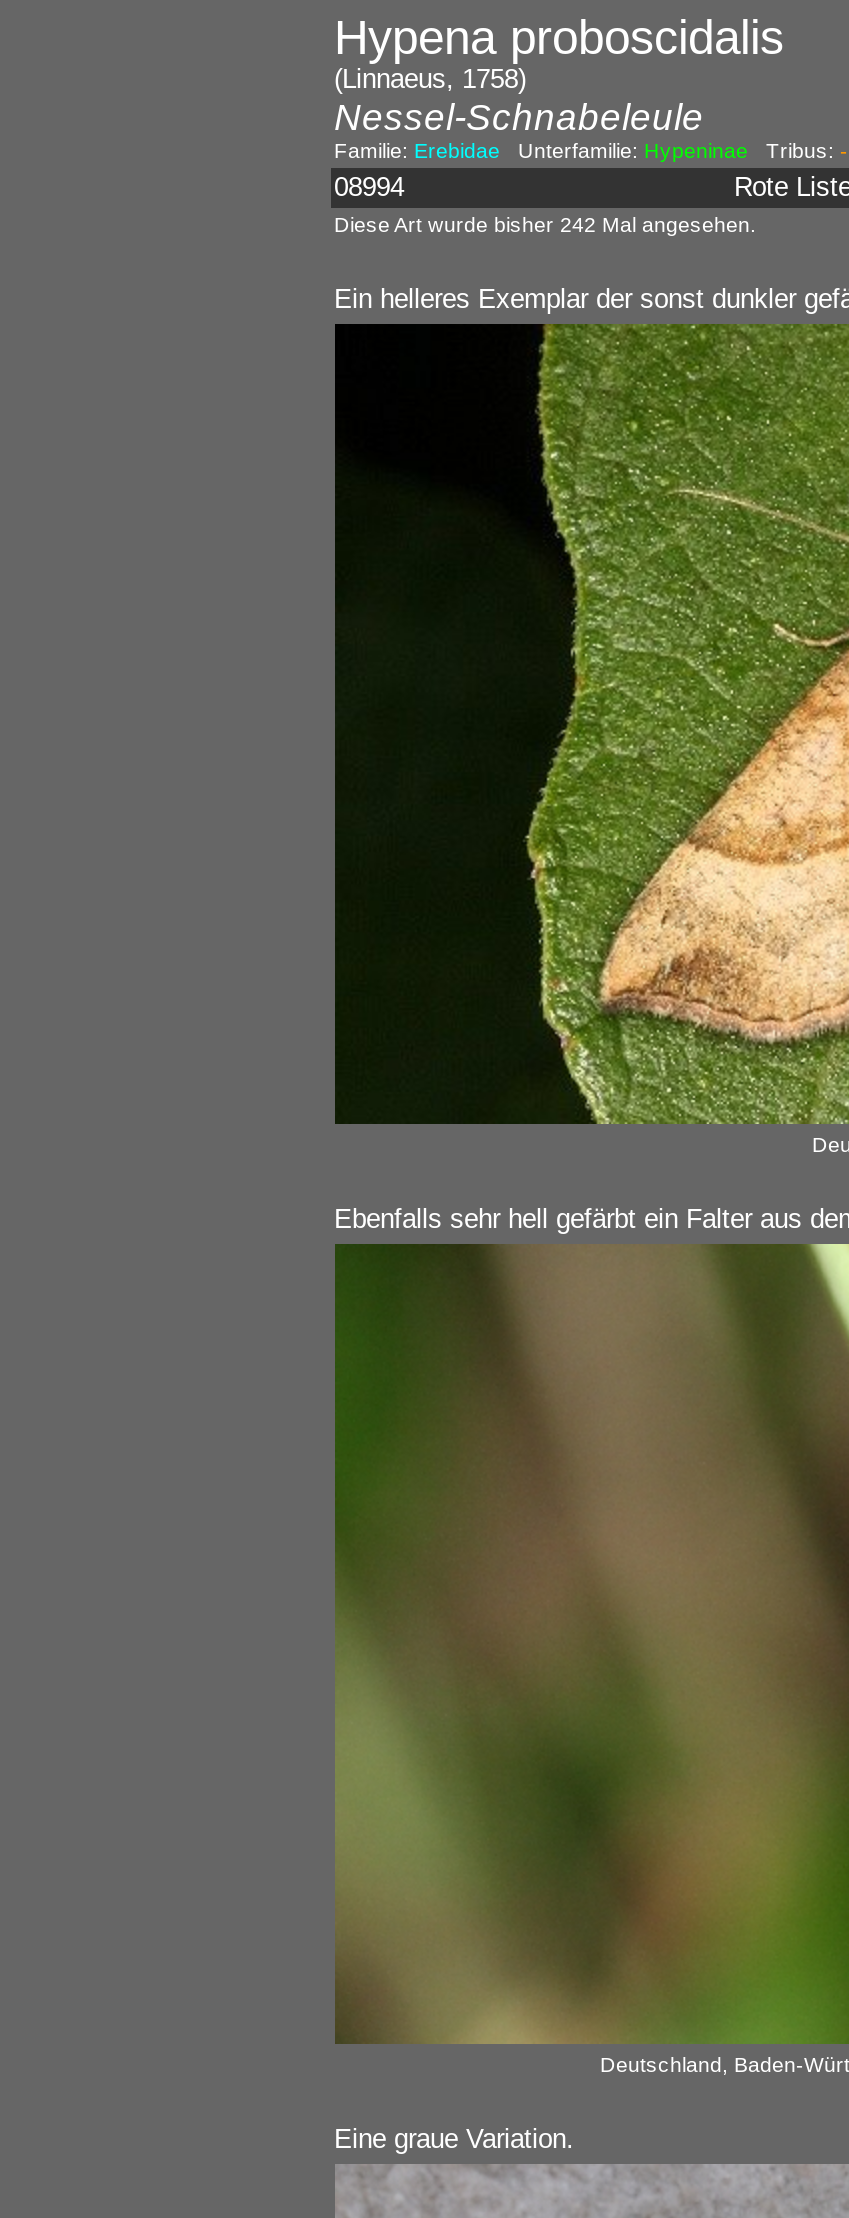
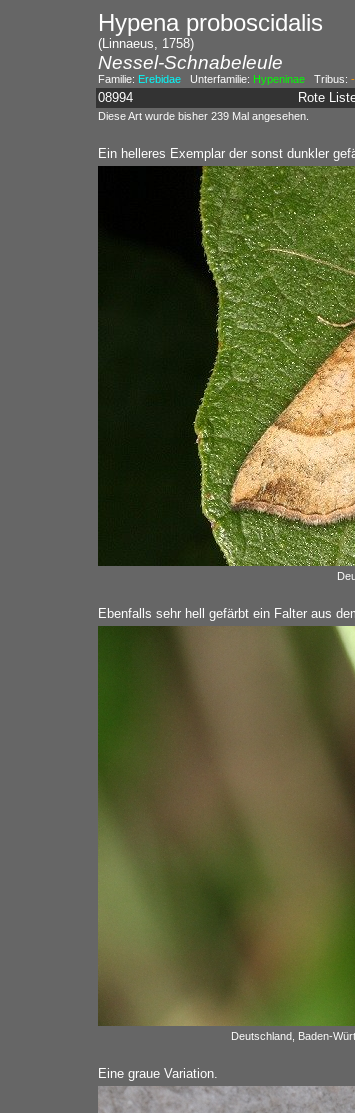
- Diese Art wurde bisher 242 Mal angesehen.
+ Diese Art wurde bisher 239 Mal angesehen.
